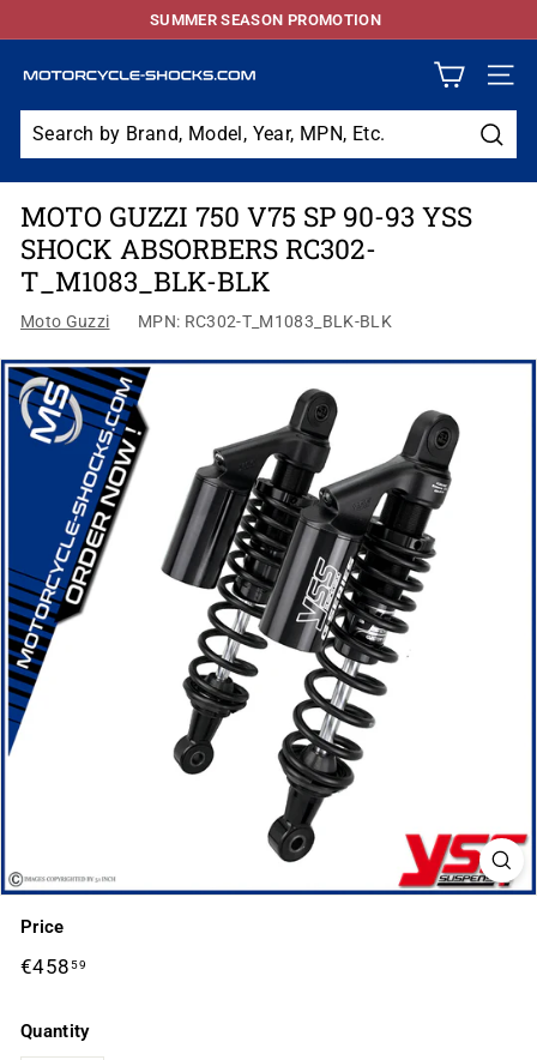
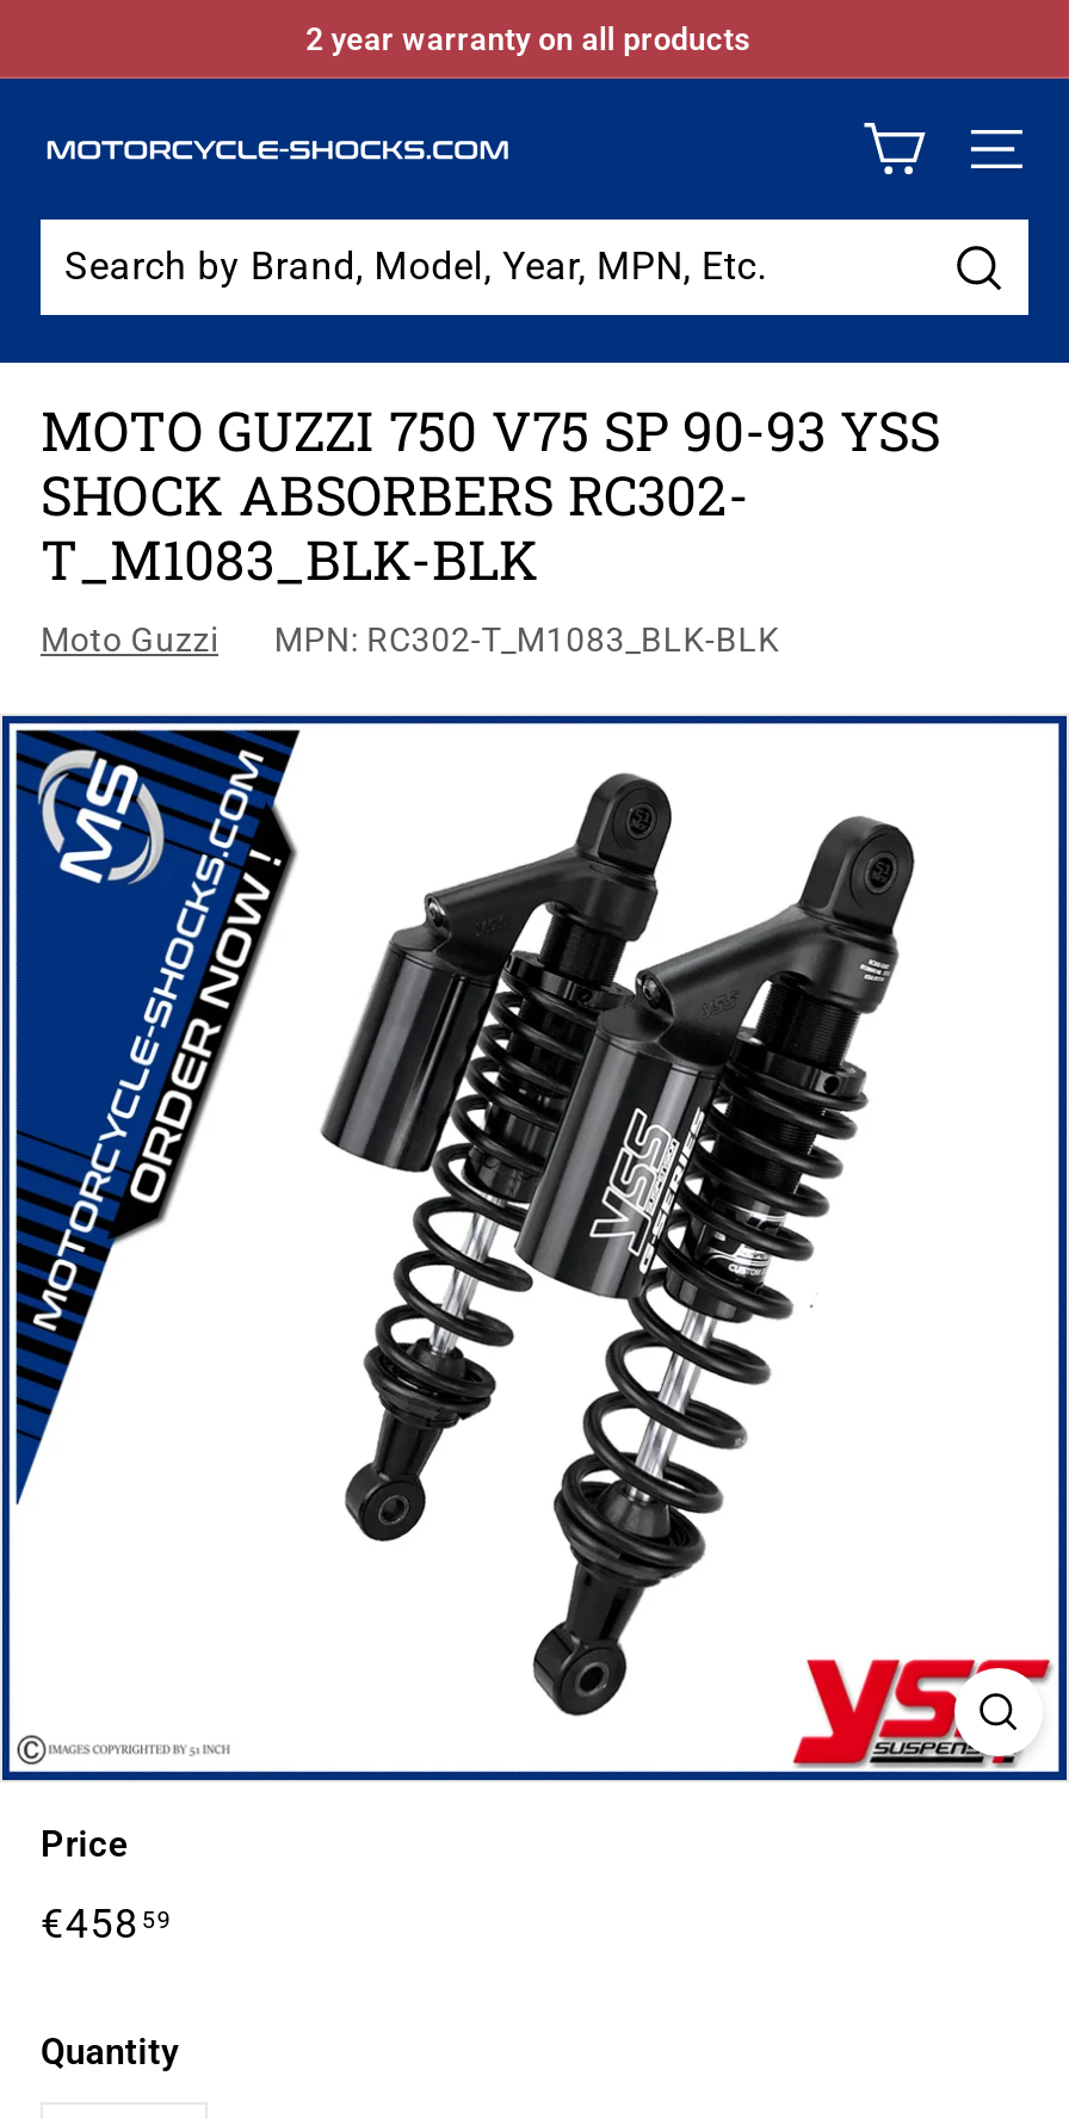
- SUMMER SEASON PROMOTION
+ 2 year warranty on all products
